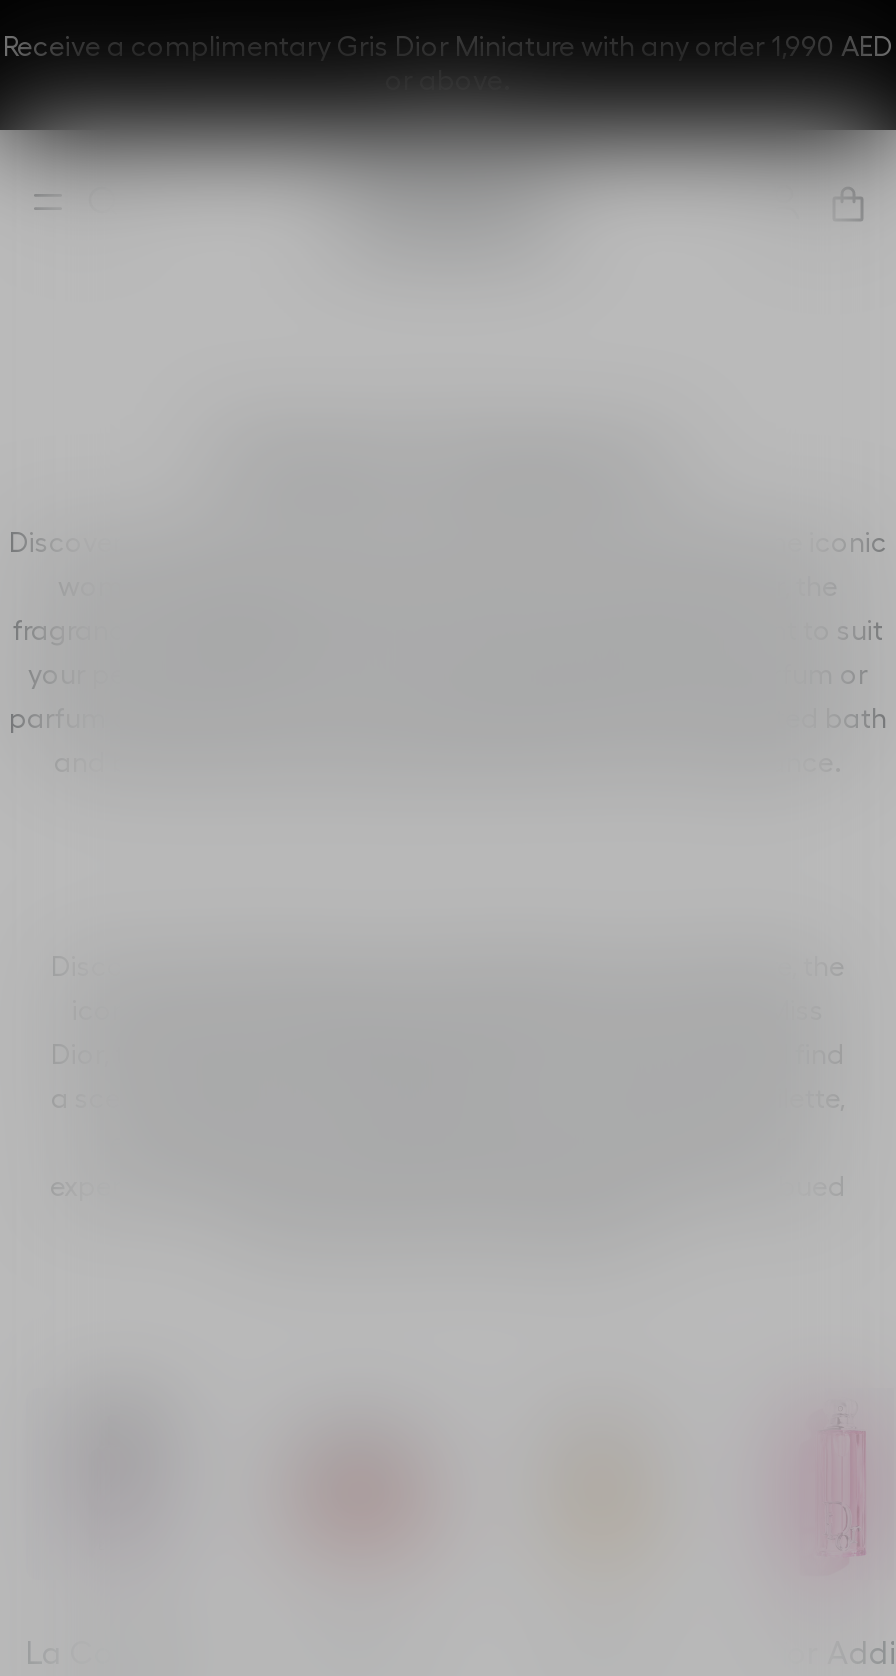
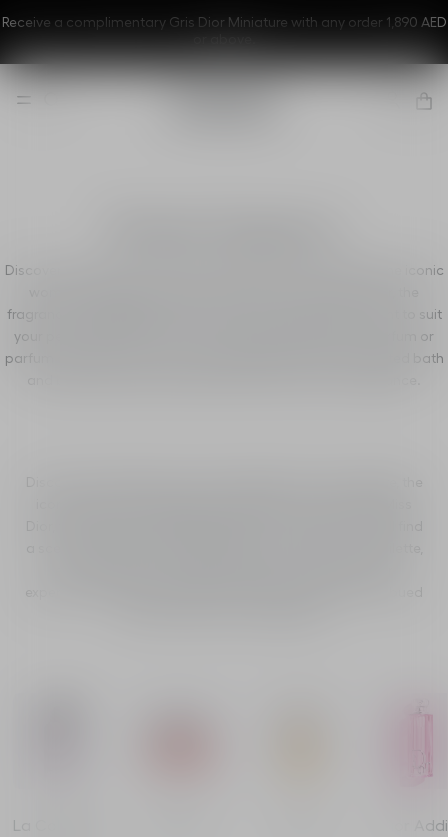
- Receive a complimentary Gris Dior Miniature with any order 1,990 AED
+ Receive a complimentary Gris Dior Miniature with any order 1,890 AED
